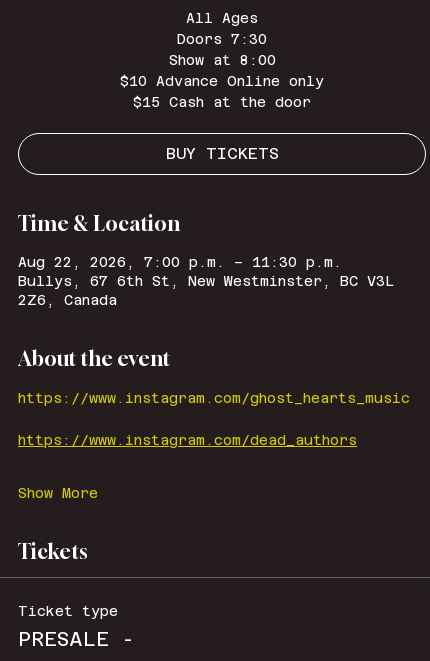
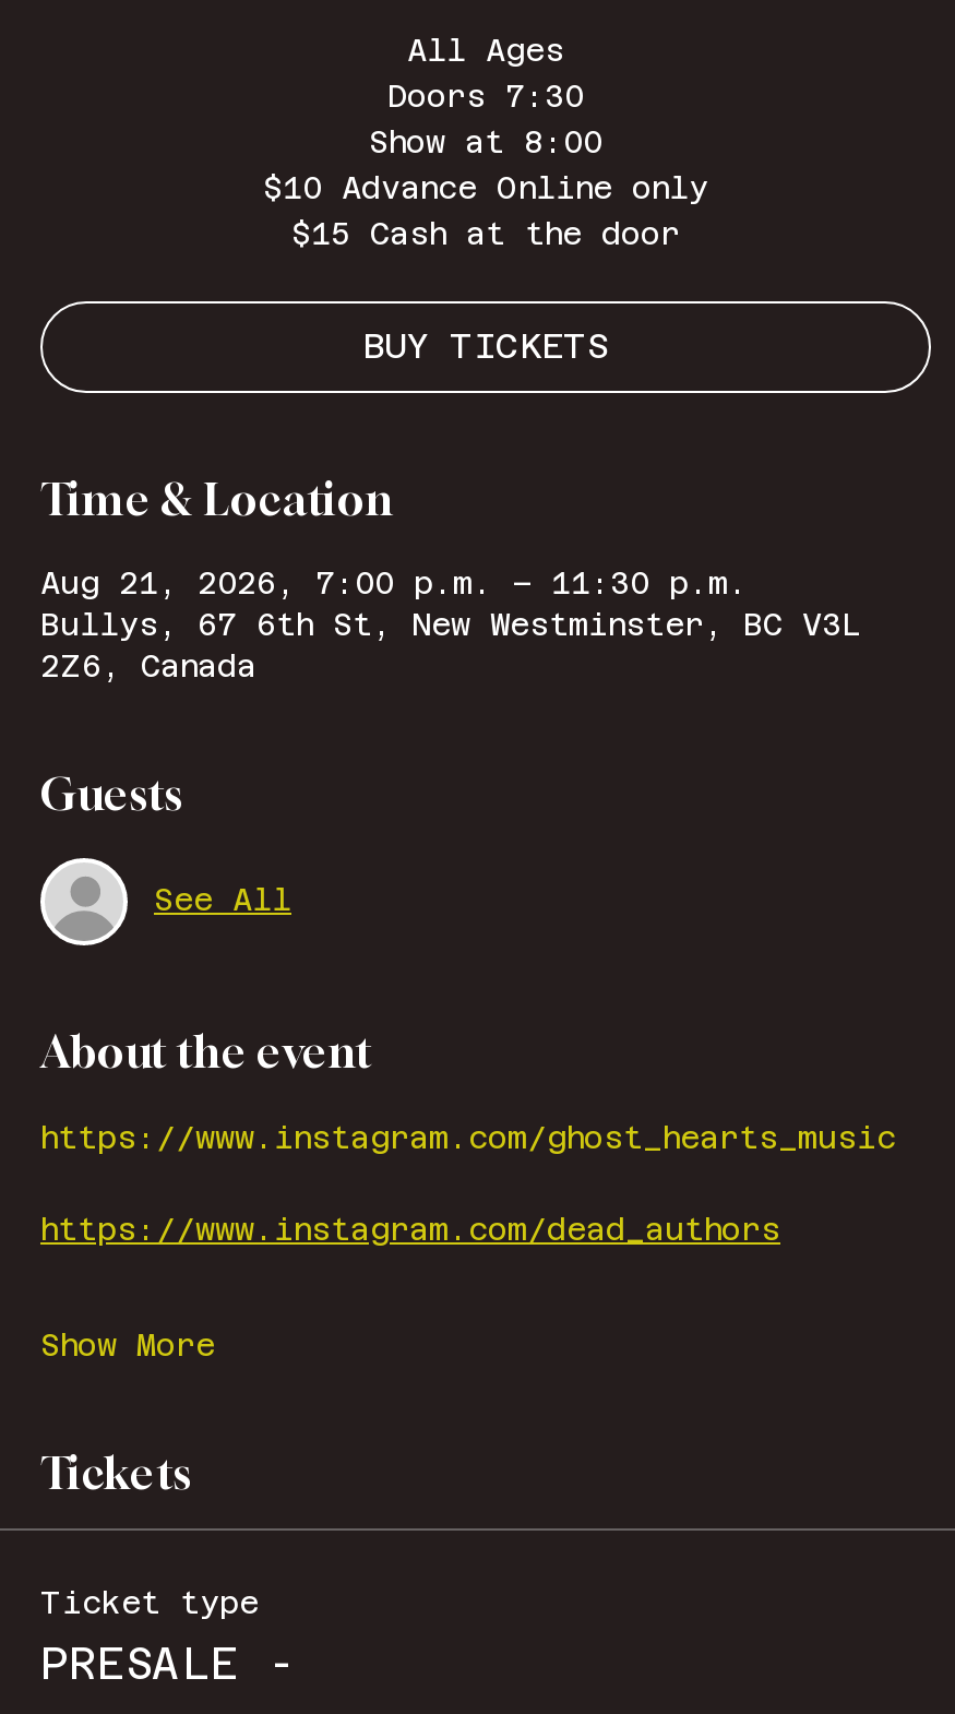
- Aug 22, 2026, 7:00 p.m. – 11:30 p.m.
+ Aug 21, 2026, 7:00 p.m. – 11:30 p.m.

+ [image]
+ Guests
+ See All
